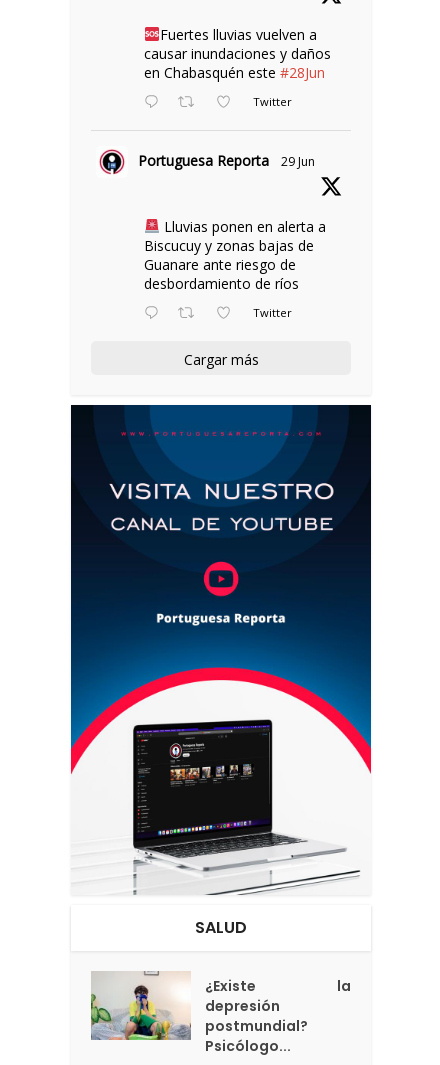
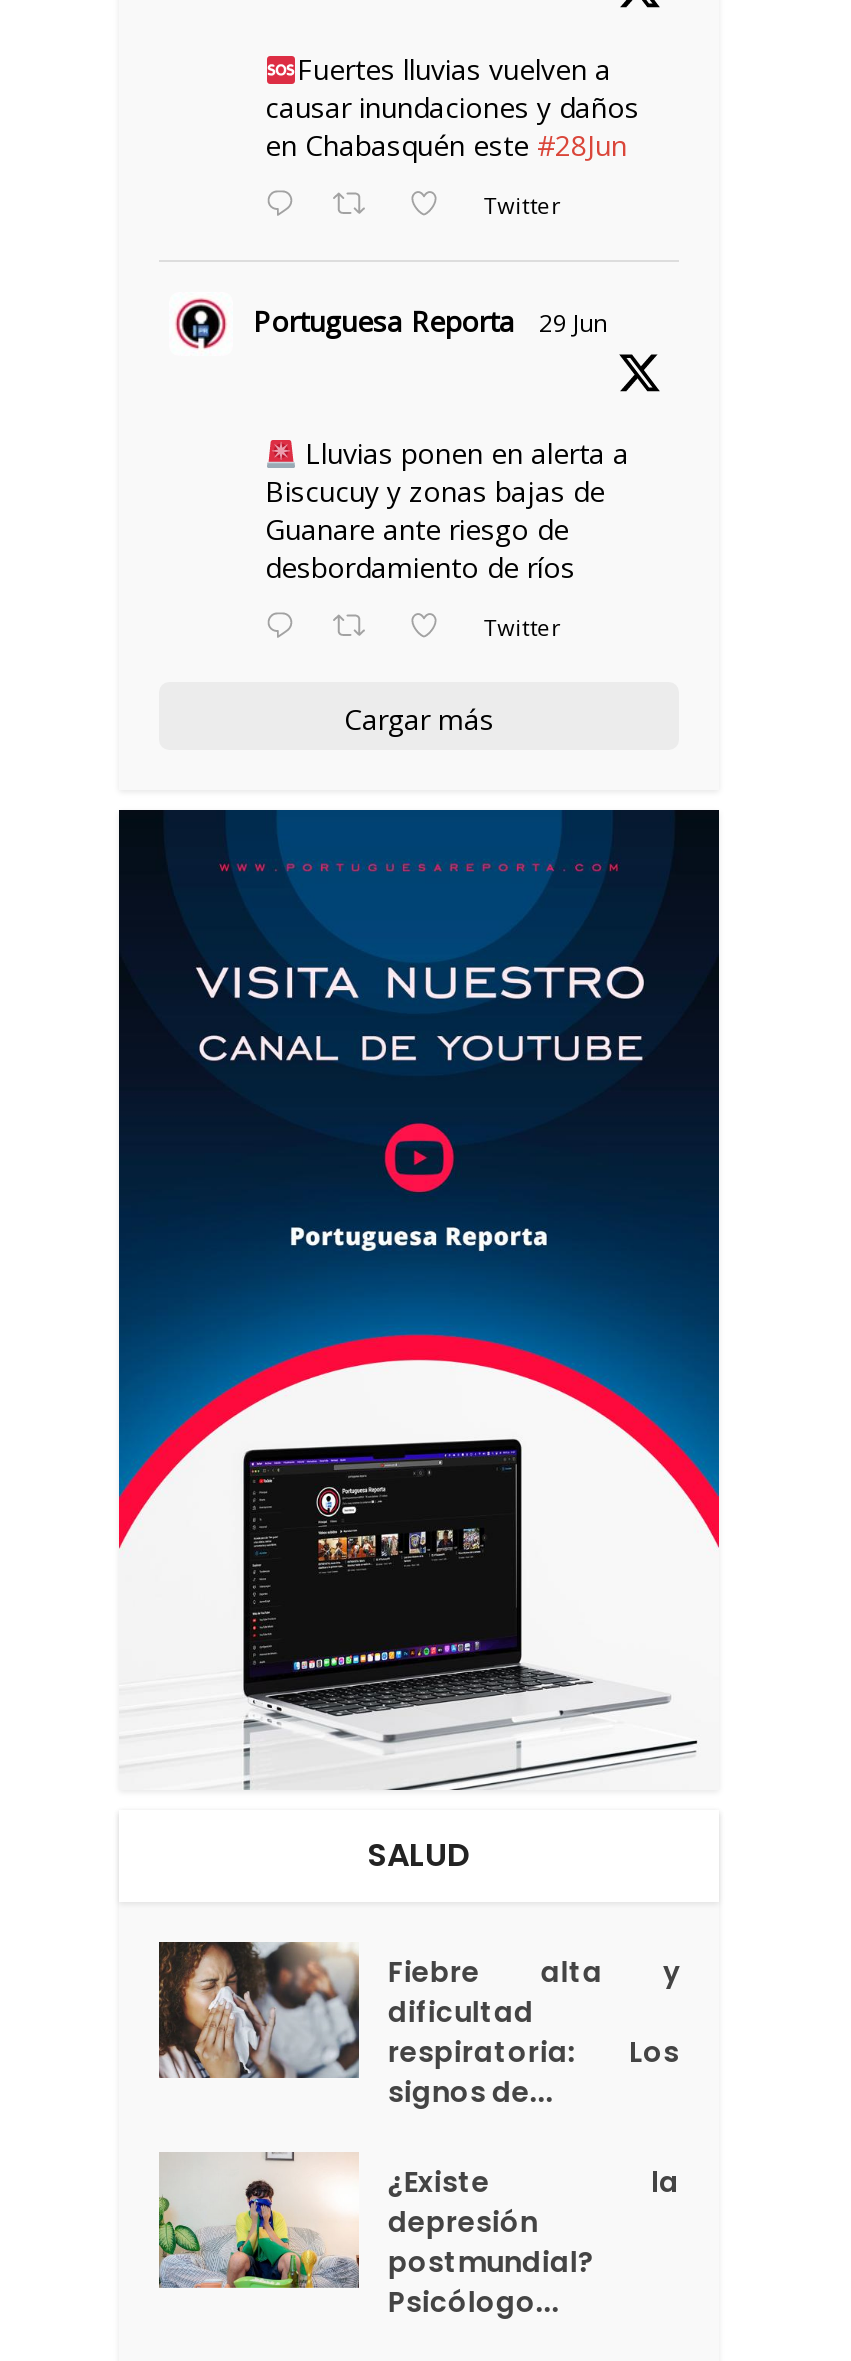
+ [image]
+ Fiebre alta y
+ dificultad
+ respiratoria: Los
+ signos de...
